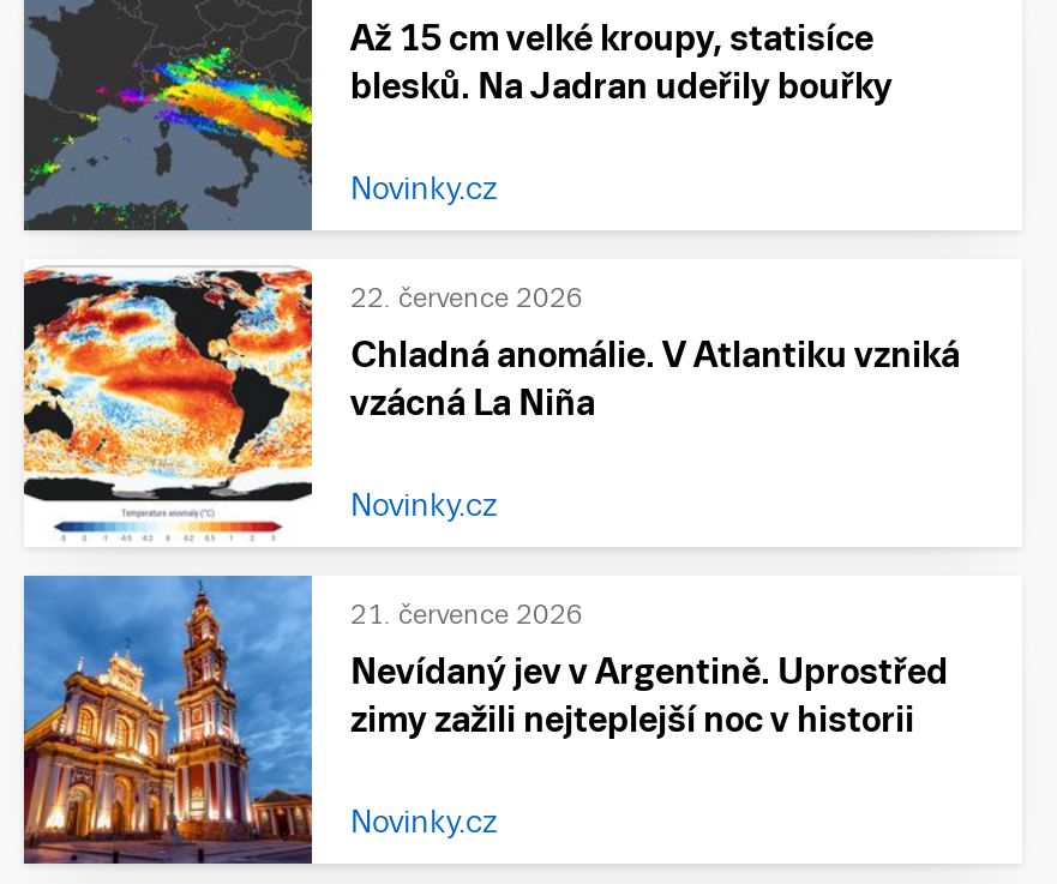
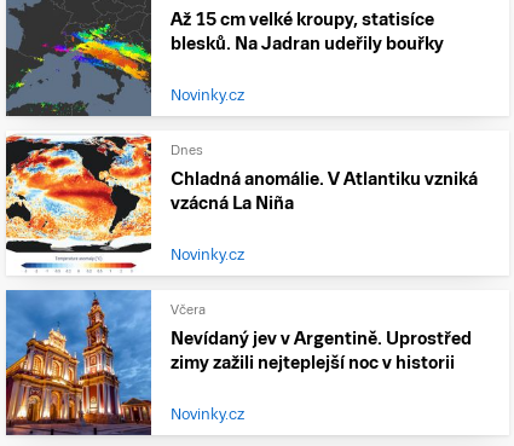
- 22. července 2026
+ Dnes

- 21. července 2026
+ Včera
